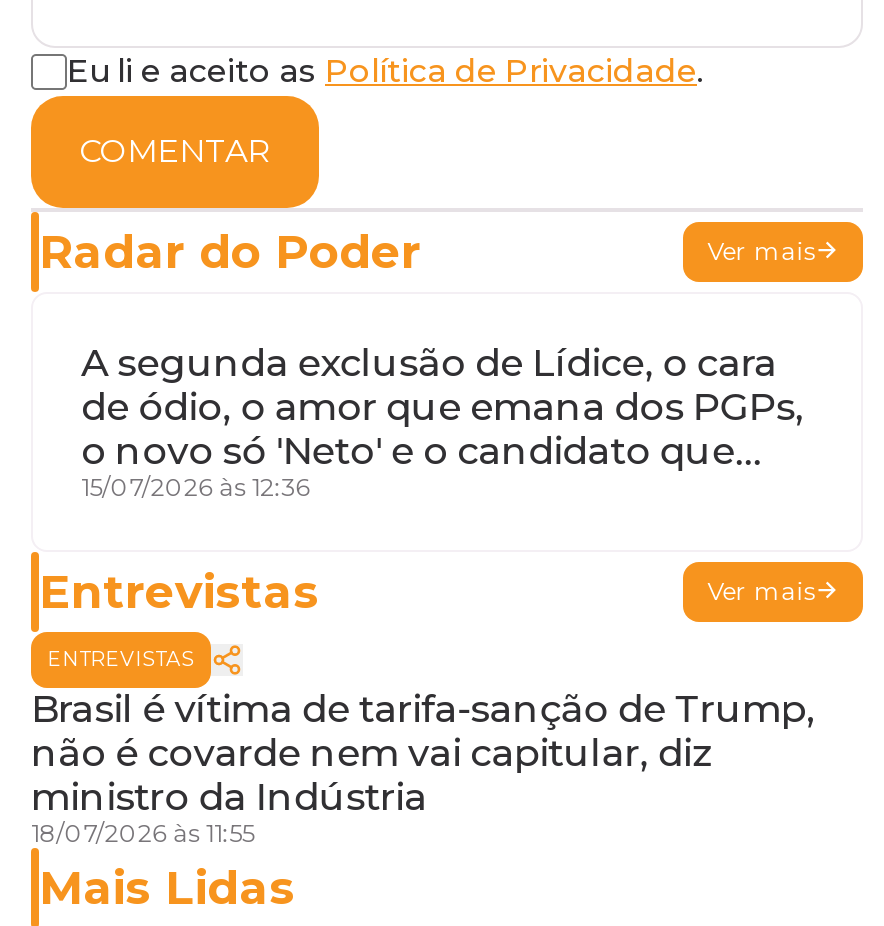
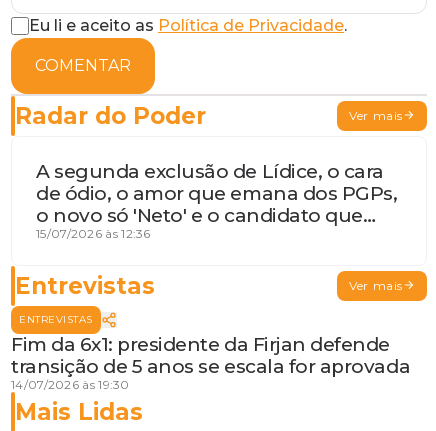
- Brasil é vítima de tarifa-sanção de Trump,
- não é covarde nem vai capitular, diz
- ministro da Indústria
- 18/07/2026 às 11:55
+ Fim da 6x1: presidente da Firjan defende
+ transição de 5 anos se escala for aprovada
+ 14/07/2026 às 19:30
